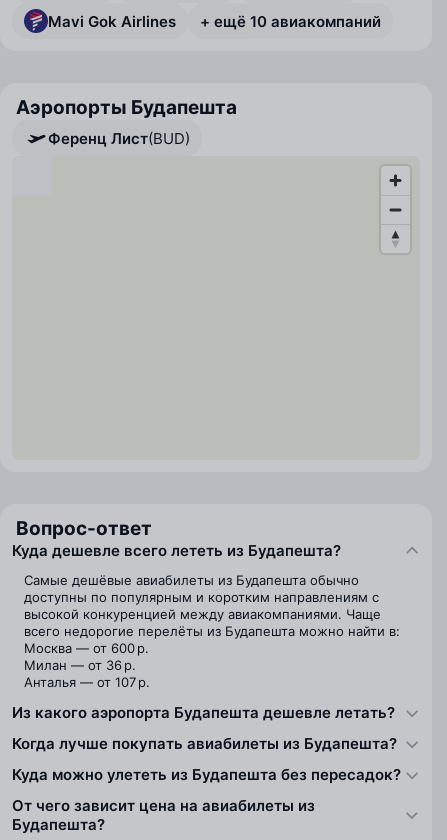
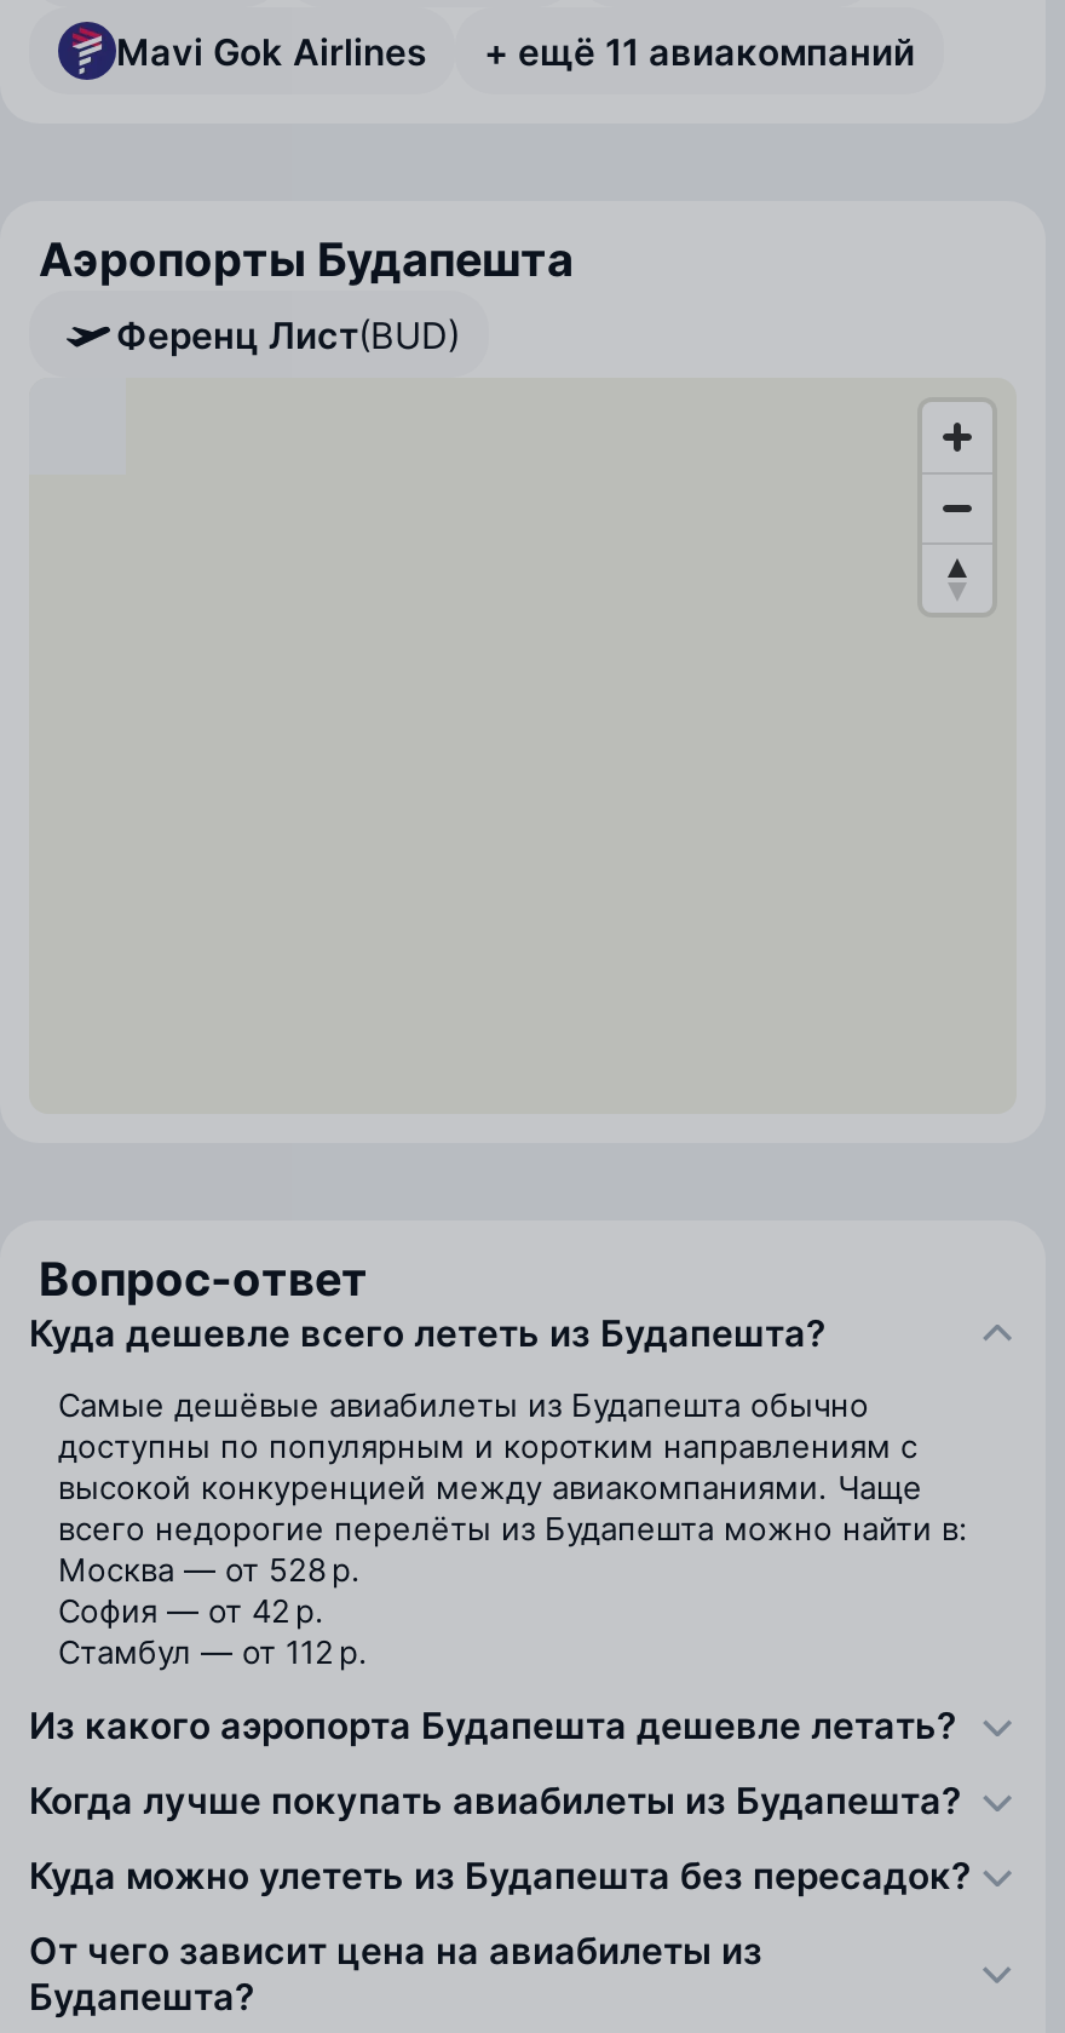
- + ещё 10 авиакомпаний
+ + ещё 11 авиакомпаний

- Москва — от 600 р.
+ Москва — от 528 р.

- Милан — от 36 р.
+ София — от 42 р.

- Анталья — от 107 р.
+ Стамбул — от 112 р.
